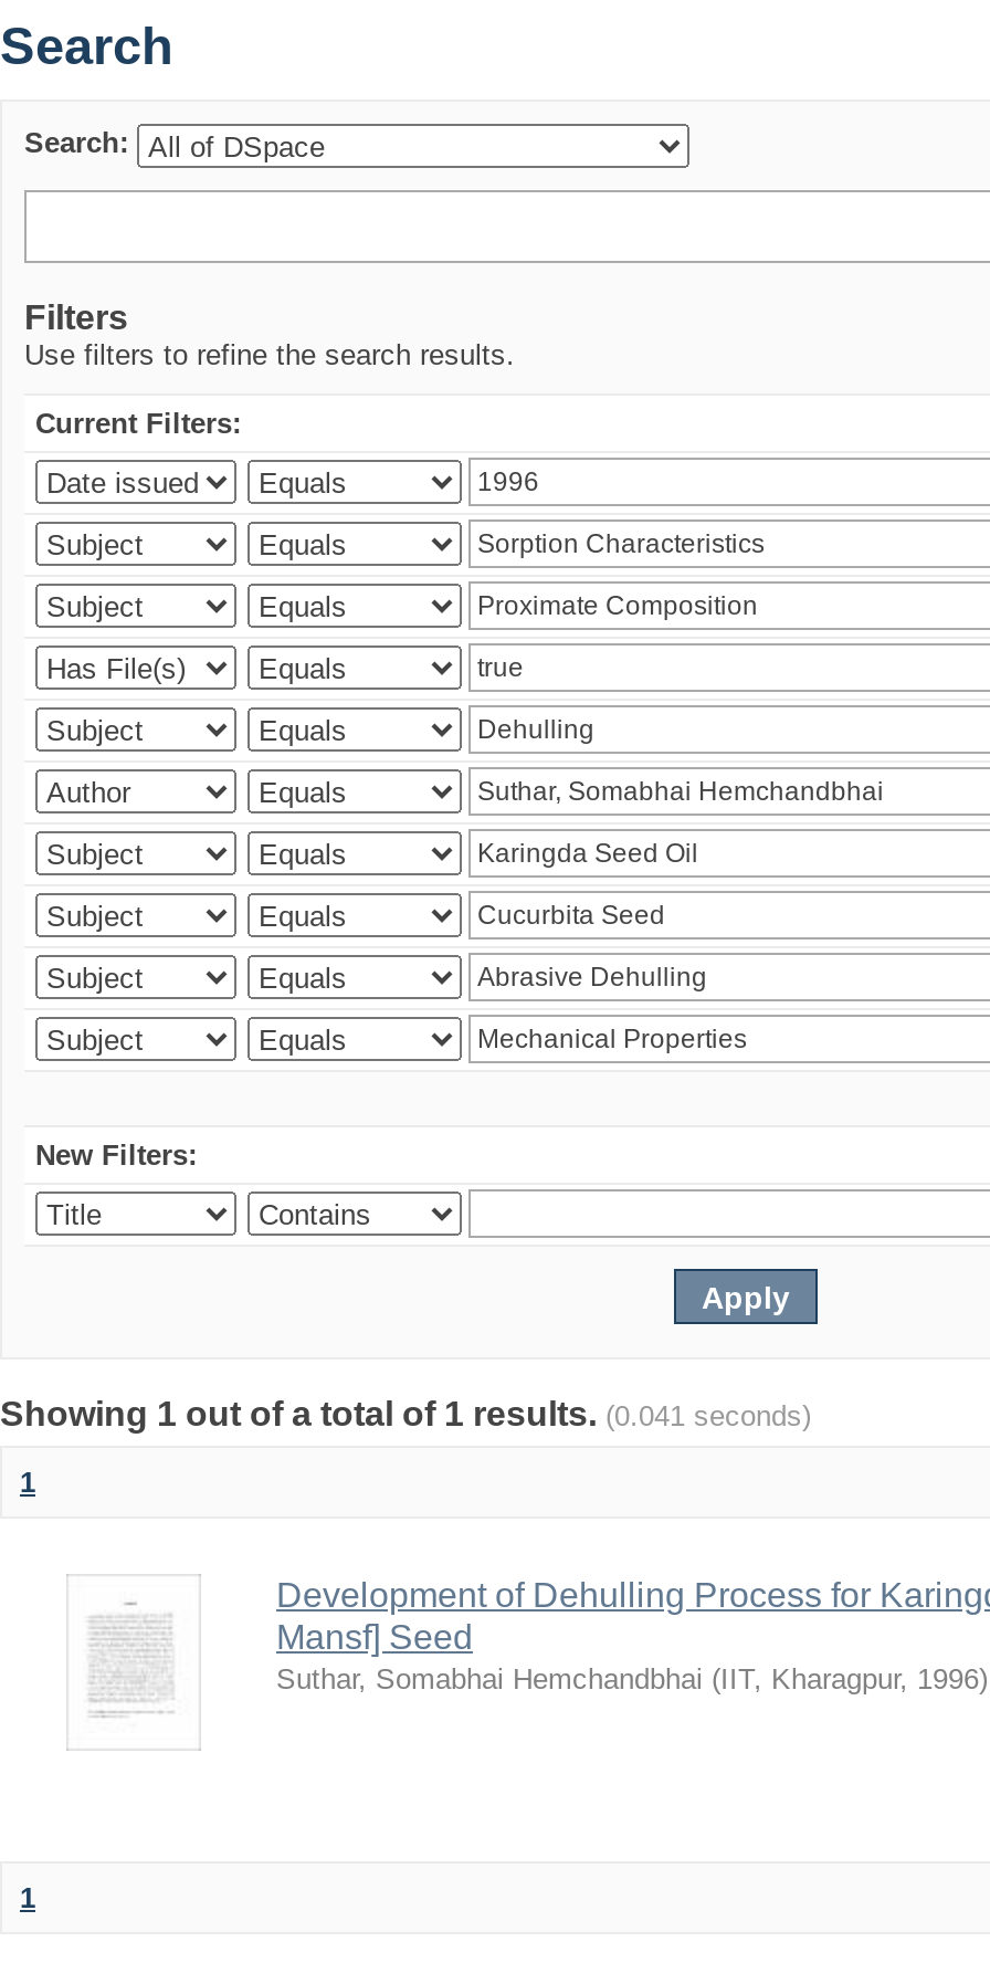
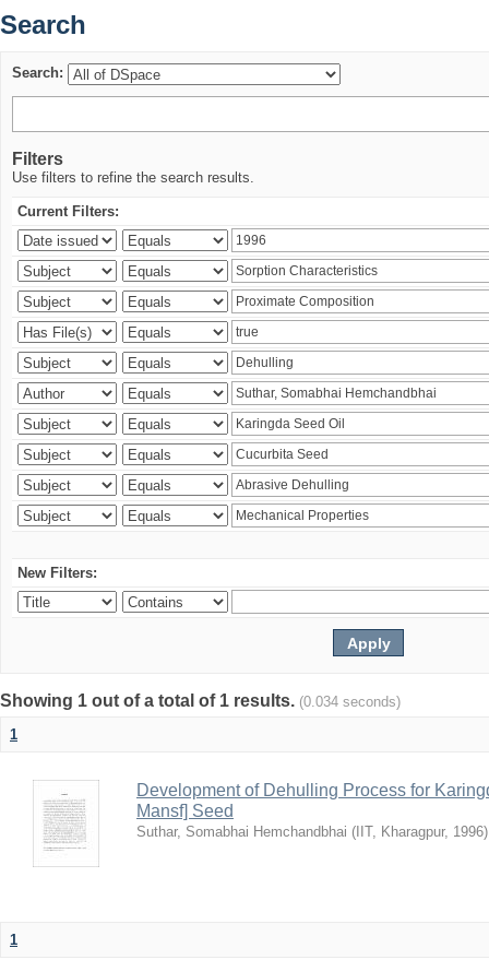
- Showing 1 out of a total of 1 results. (0.041 seconds)
+ Showing 1 out of a total of 1 results. (0.034 seconds)
